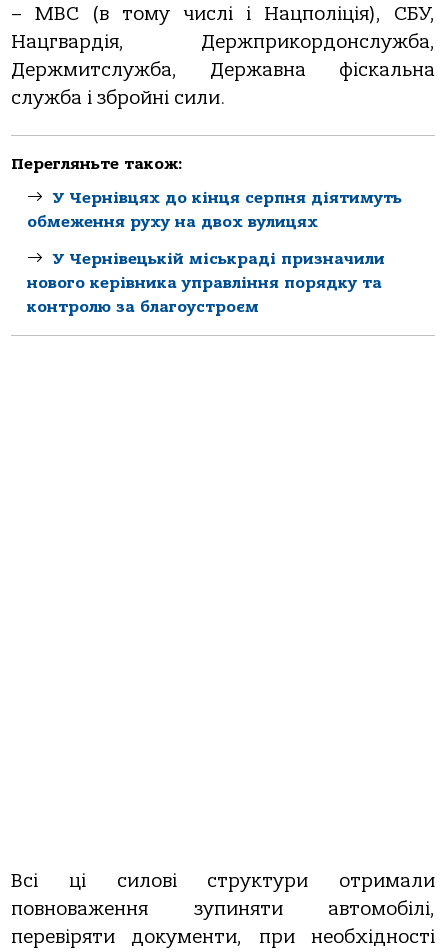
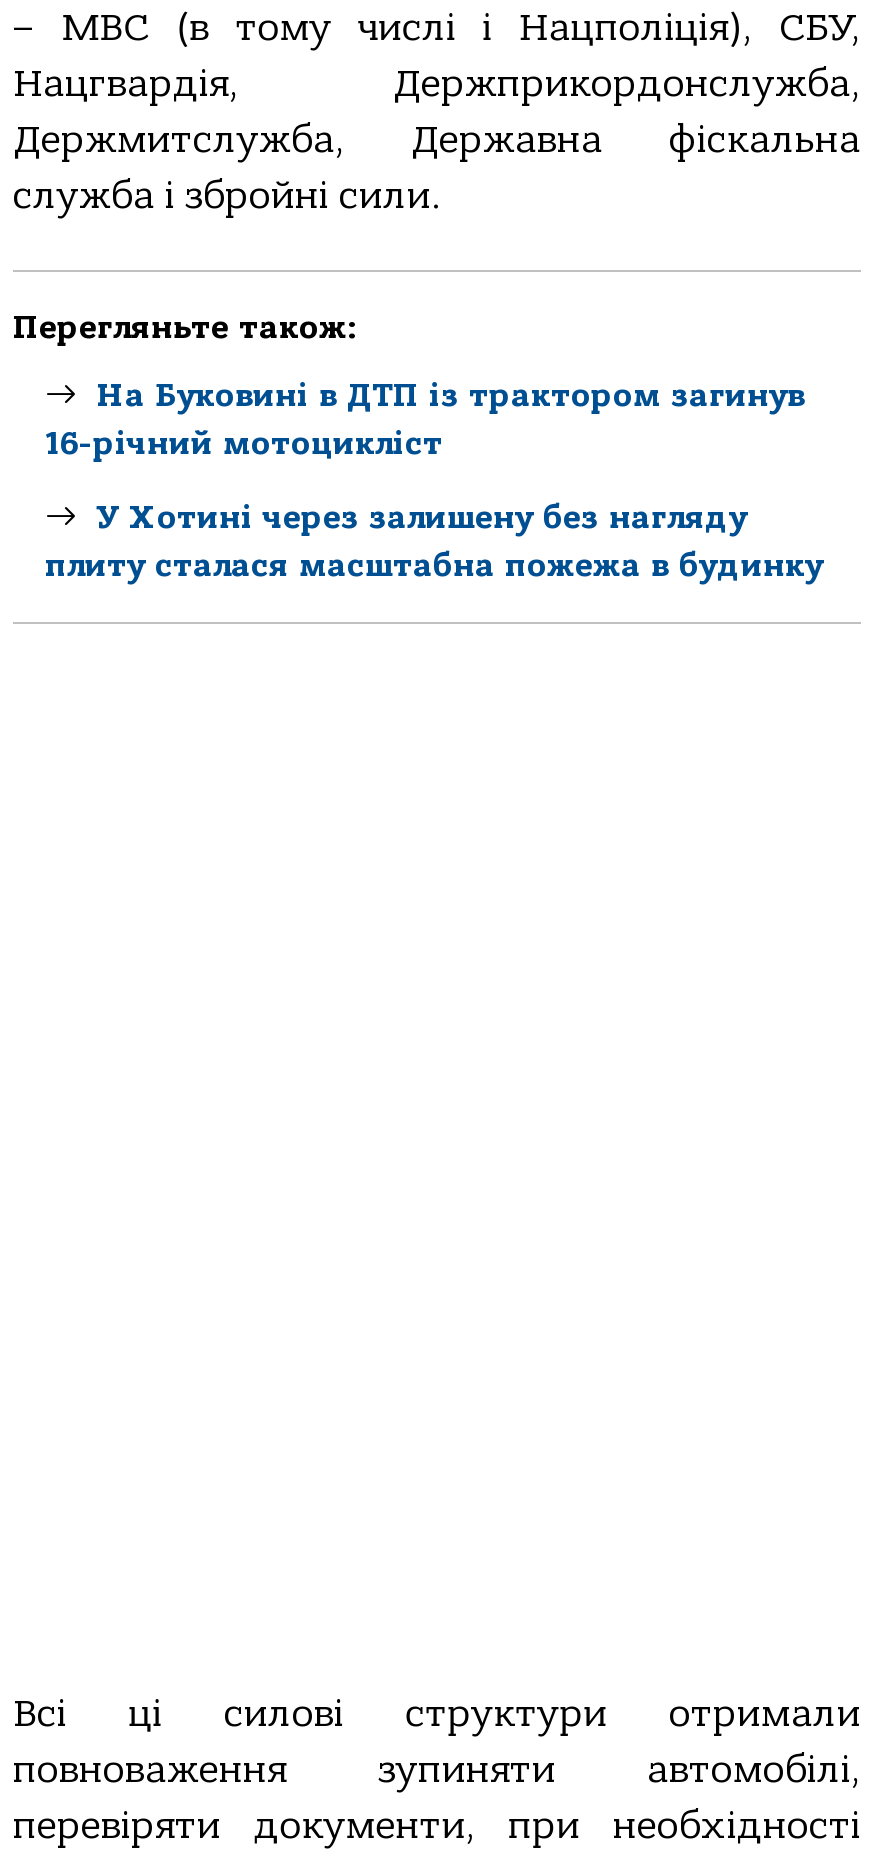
- У Чернівцях до кінця серпня діятимуть
- обмеження руху на двох вулицях
+ На Буковині в ДТП із трактором загинув
+ 16-річний мотоцикліст

- У Чернівецькій міськраді призначили
- нового керівника управління порядку та
- контролю за благоустроєм
+ У Хотині через залишену без нагляду
+ плиту сталася масштабна пожежа в будинку
